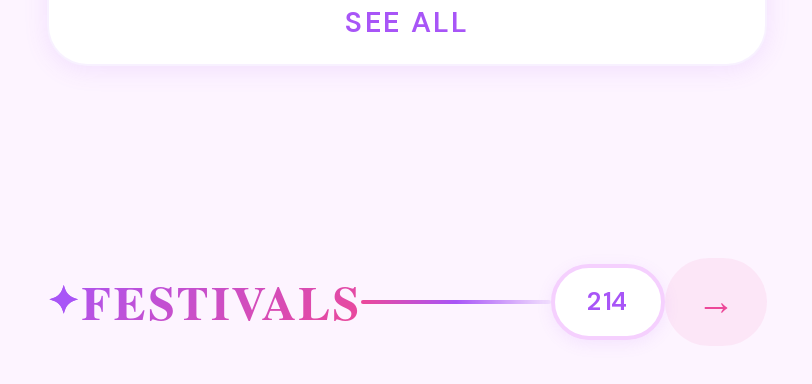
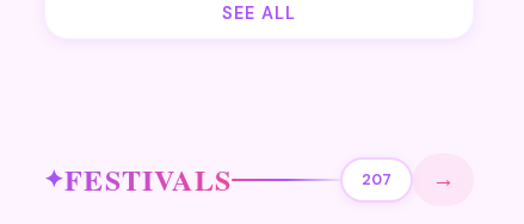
- 214
+ 207
